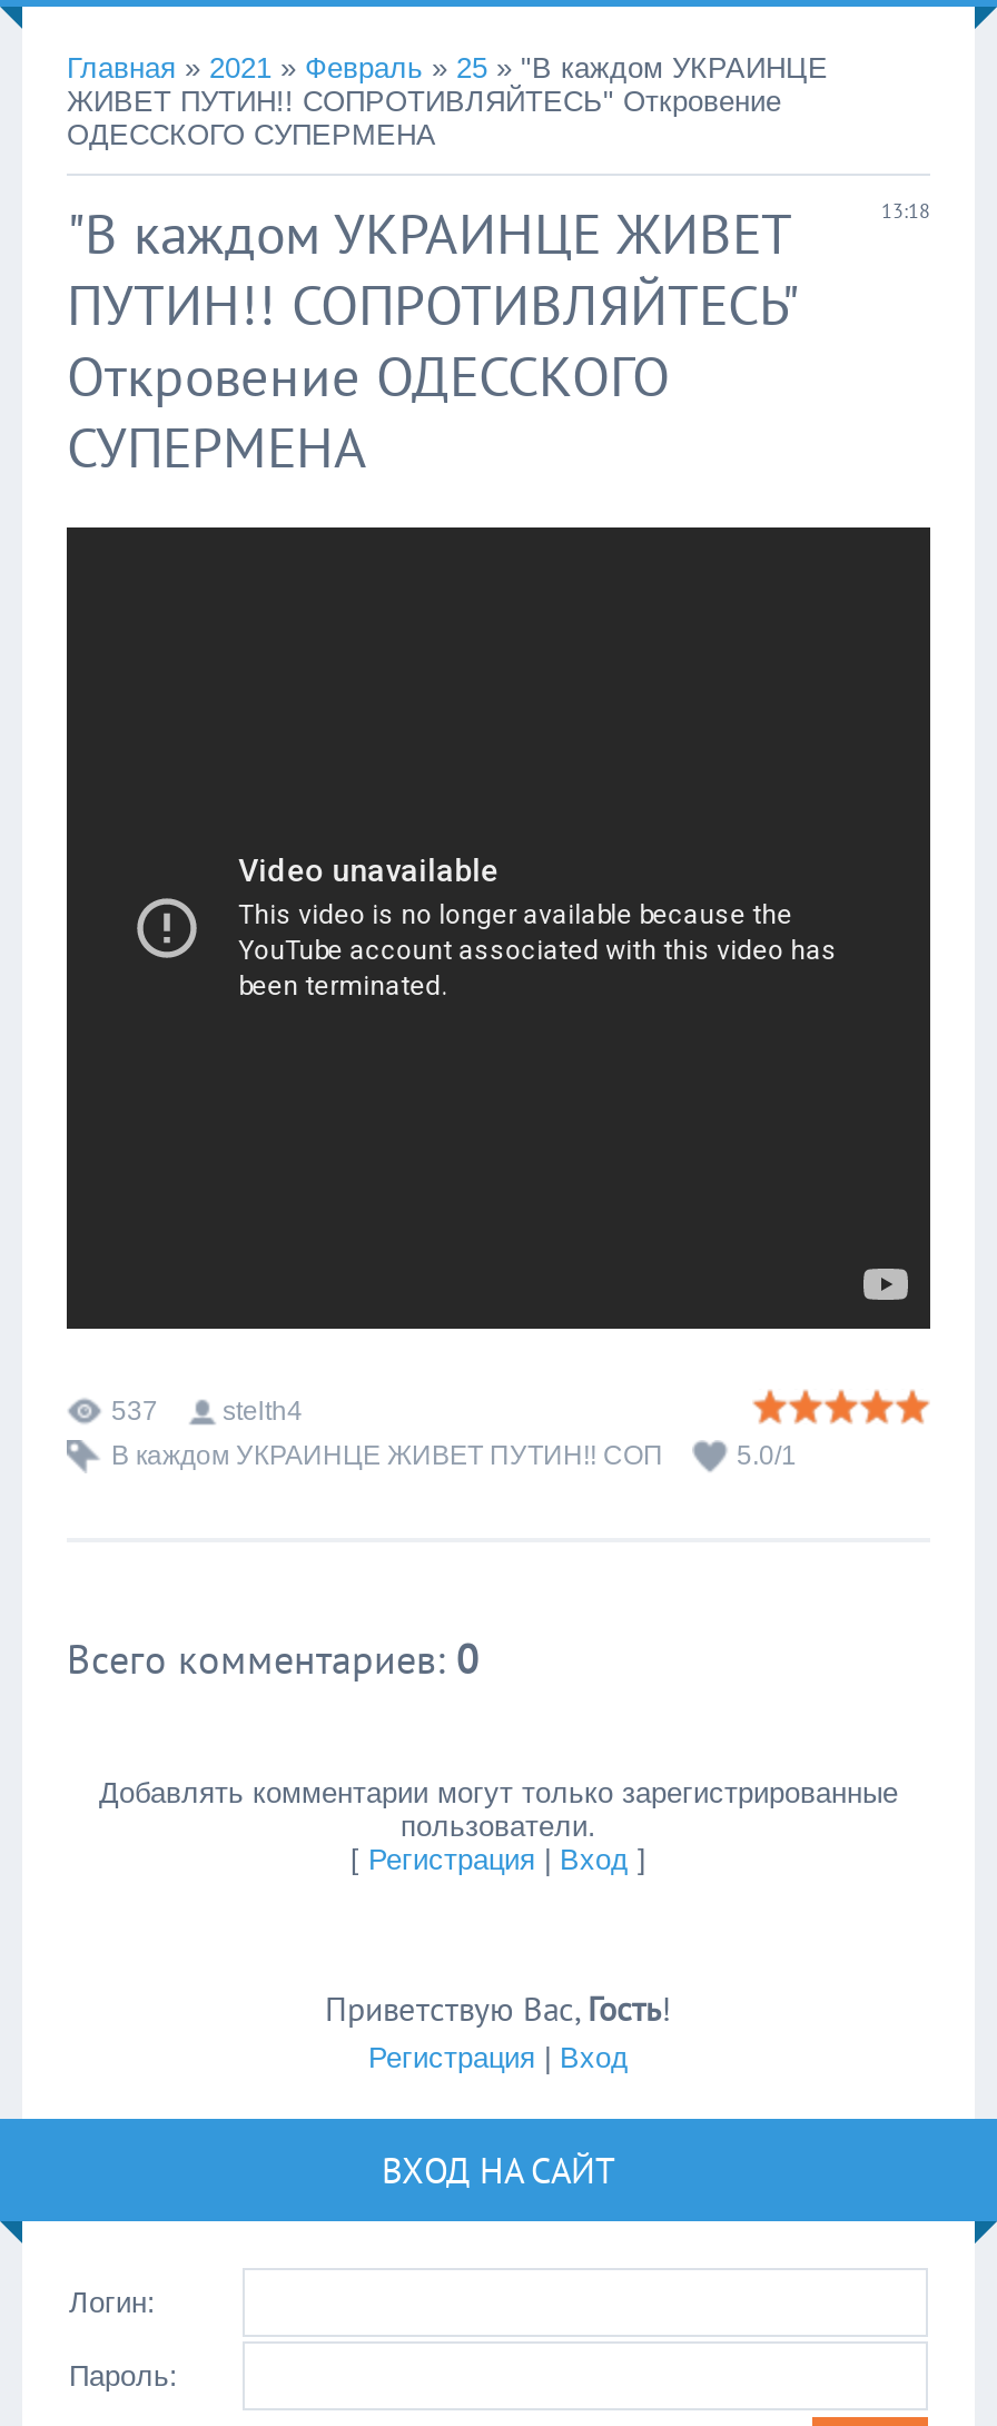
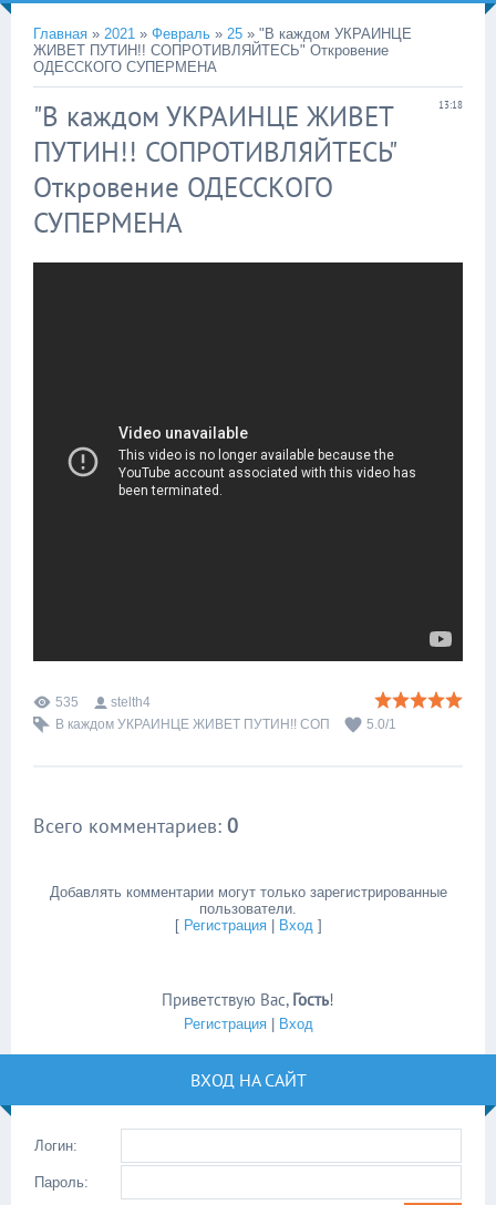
- 537
+ 535
